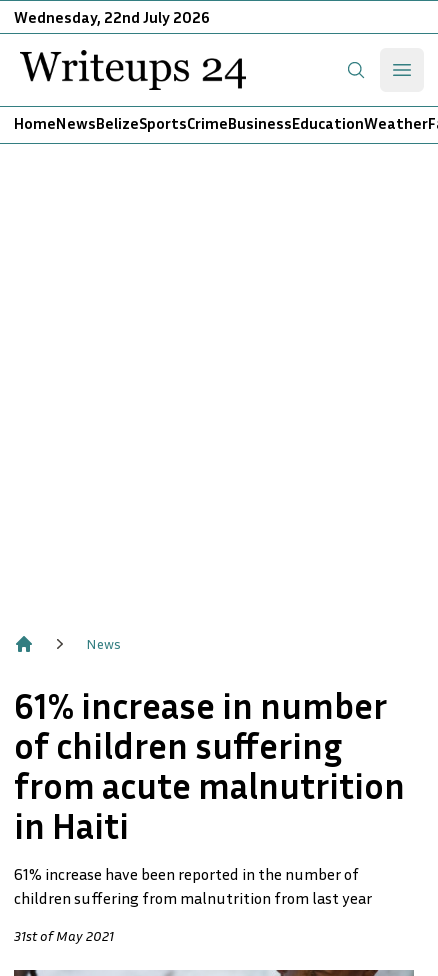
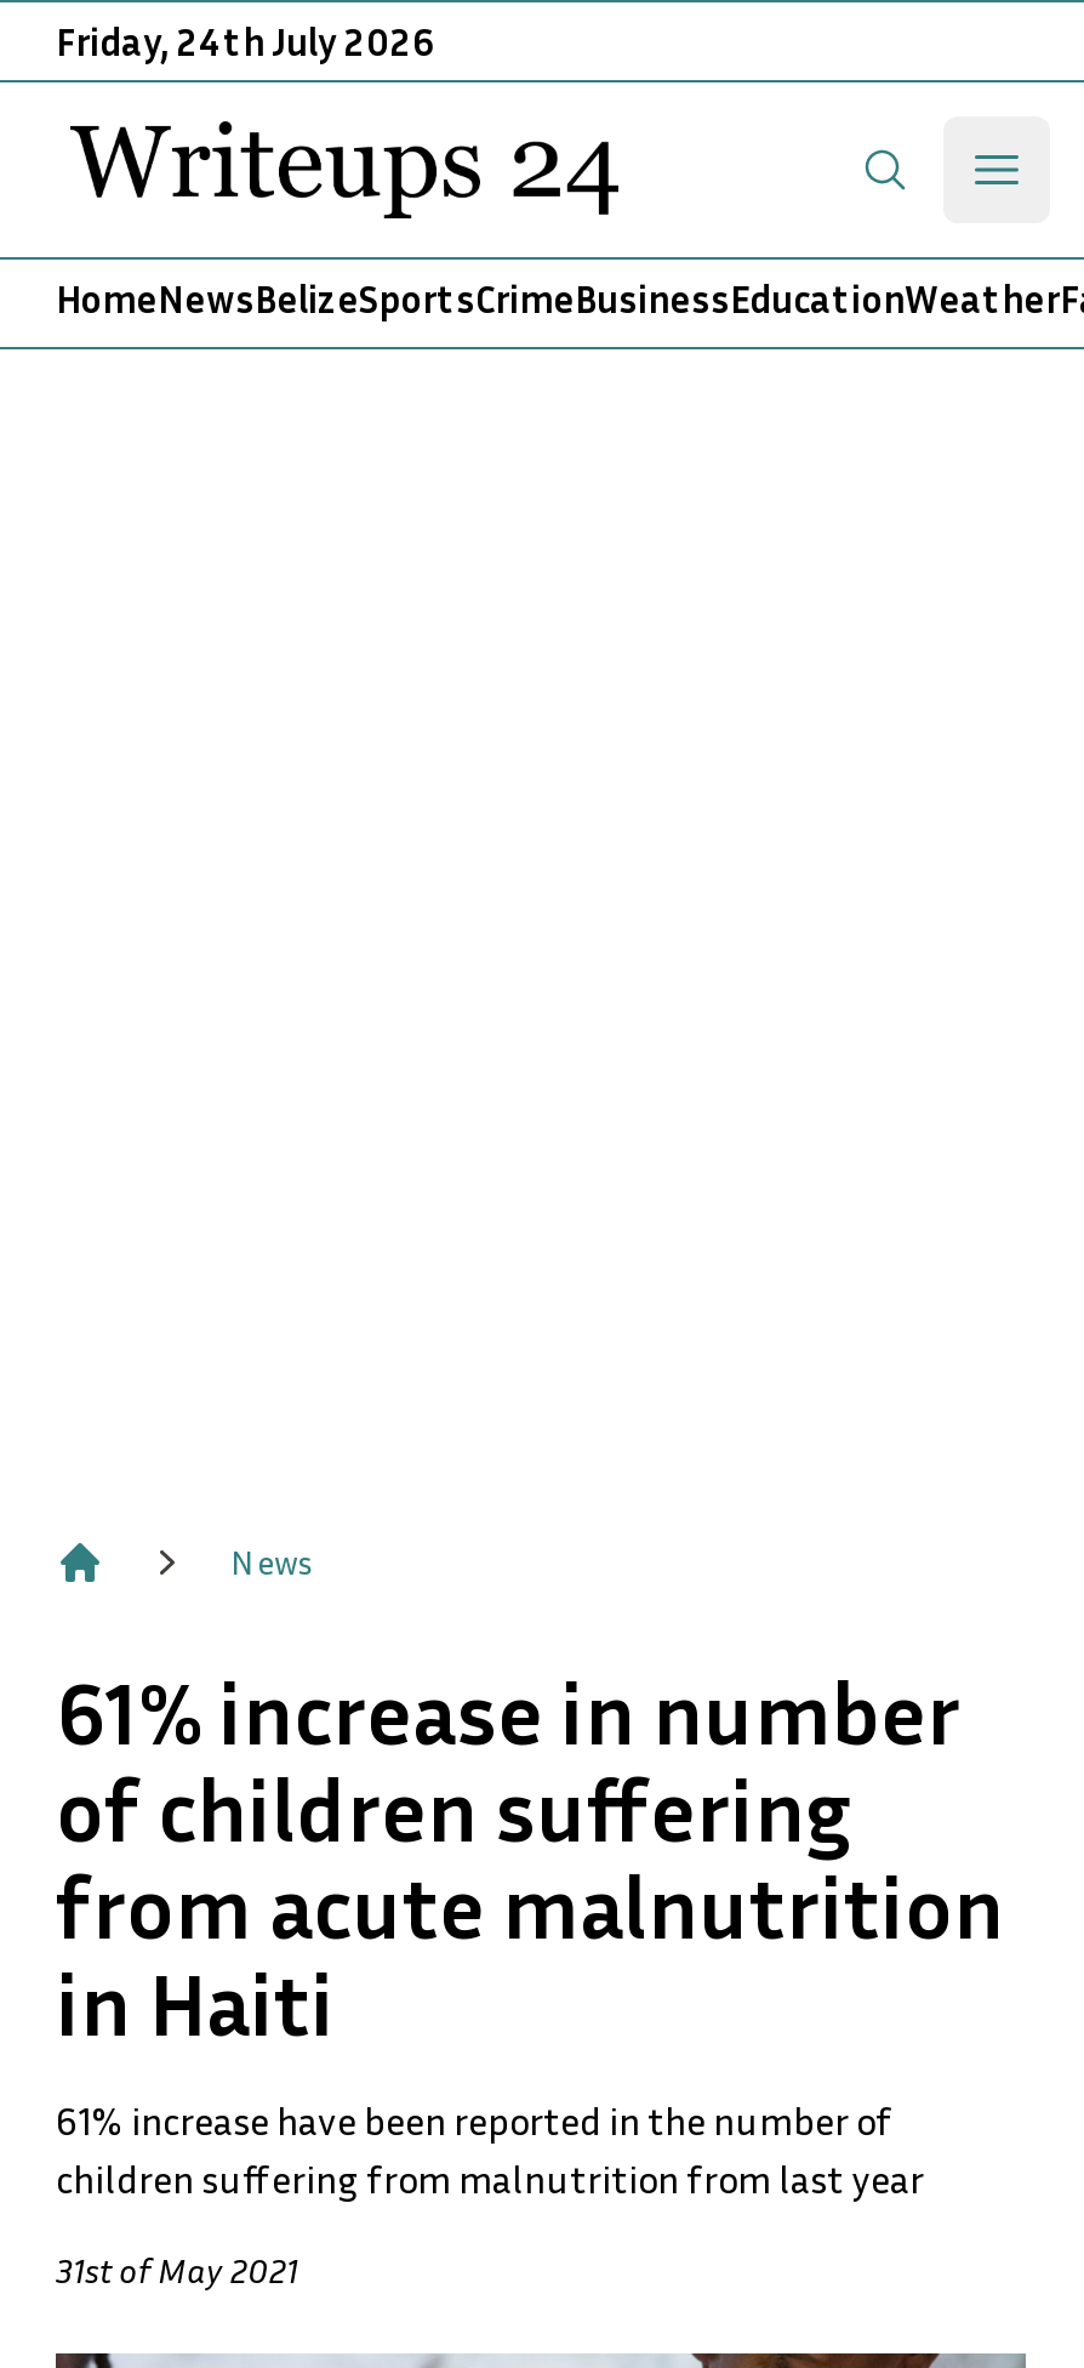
- Wednesday, 22nd July 2026
+ Friday, 24th July 2026
